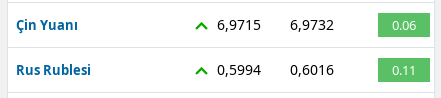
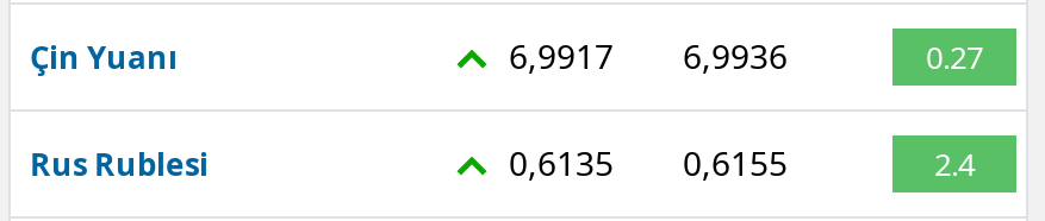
- 6,9715
+ 6,9917

- 6,9732
+ 6,9936

- 0.06
+ 0.27

- 0,5994
+ 0,6135

- 0,6016
+ 0,6155

- 0.11
+ 2.4
